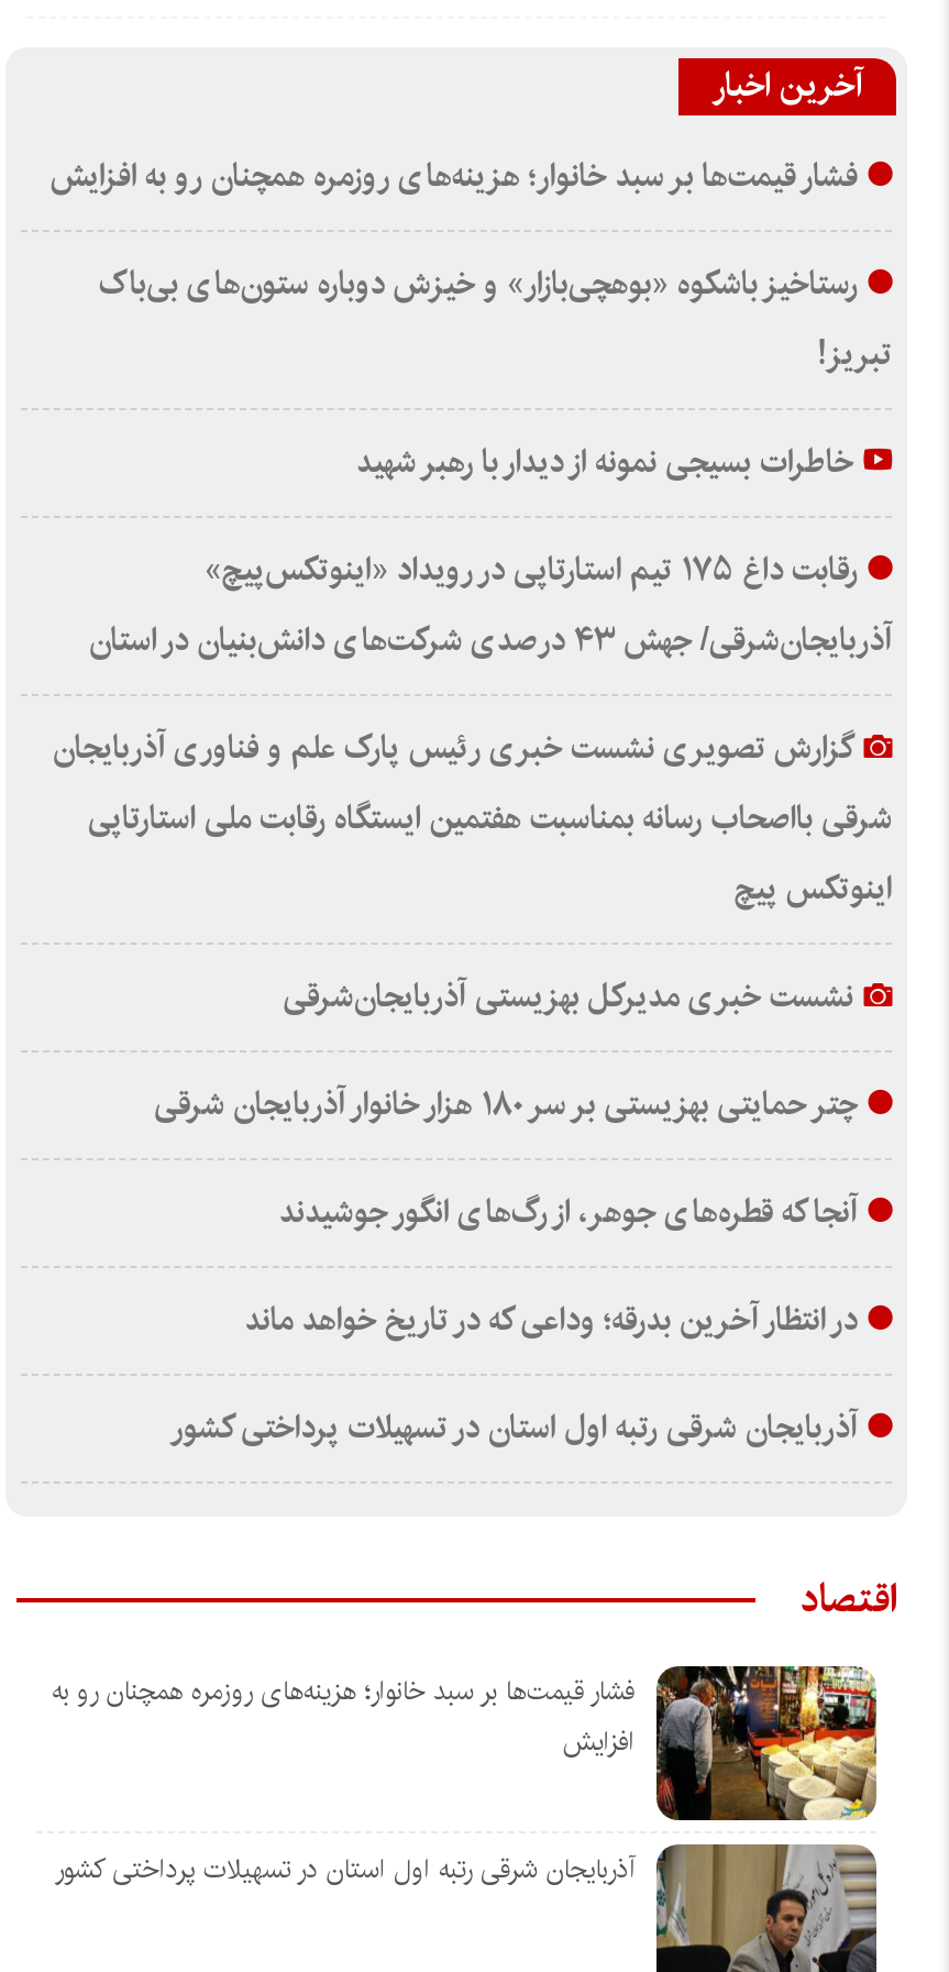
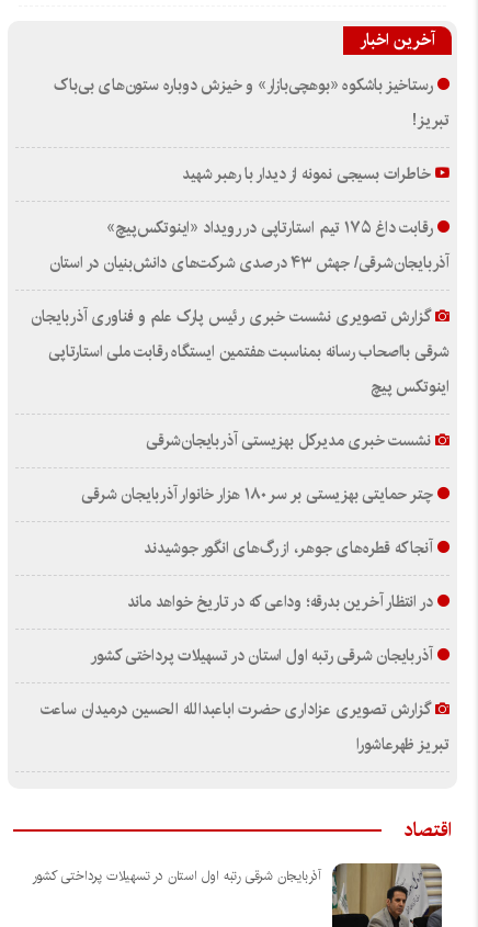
- فشار قیمت‌ها بر سبد خانوار؛ هزینه‌های روزمره همچنان رو به افزایش

+ گزارش تصویری عزاداری حضرت اباعبدالله الحسین درمیدان ساعت
+ تبریز ظهرعاشورا

moved down: اقتصاد

- [image]
- فشار قیمت‌ها بر سبد خانوار؛ هزینه‌های روزمره همچنان رو به
- افزایش
